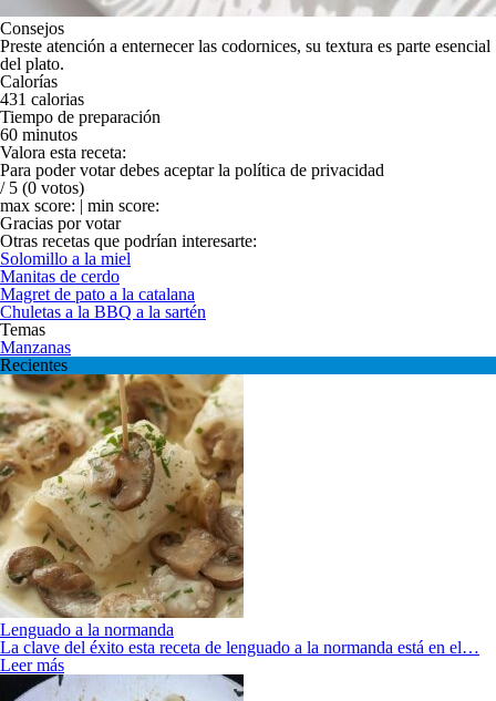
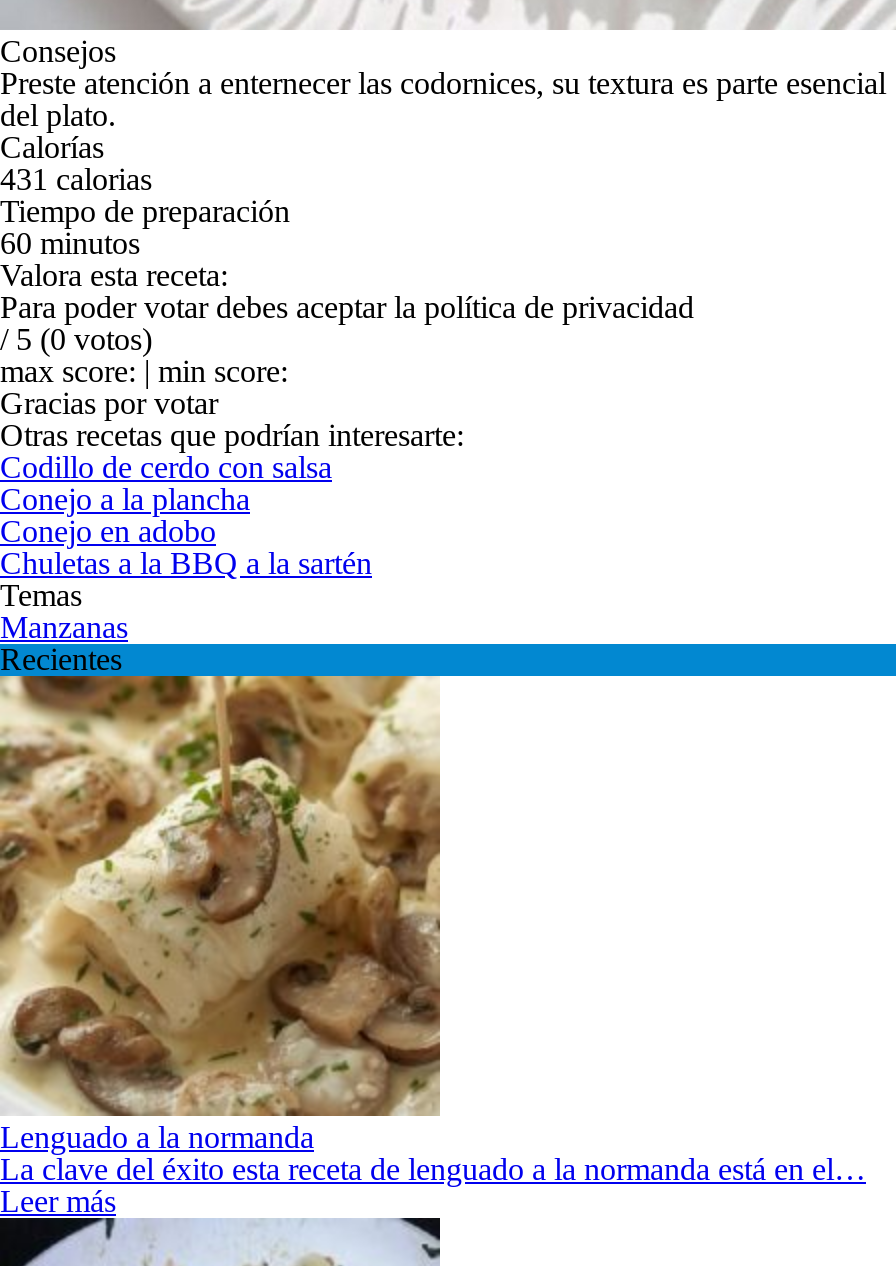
- Solomillo a la miel
- Manitas de cerdo
- Magret de pato a la catalana
+ Codillo de cerdo con salsa
+ Conejo a la plancha
+ Conejo en adobo
